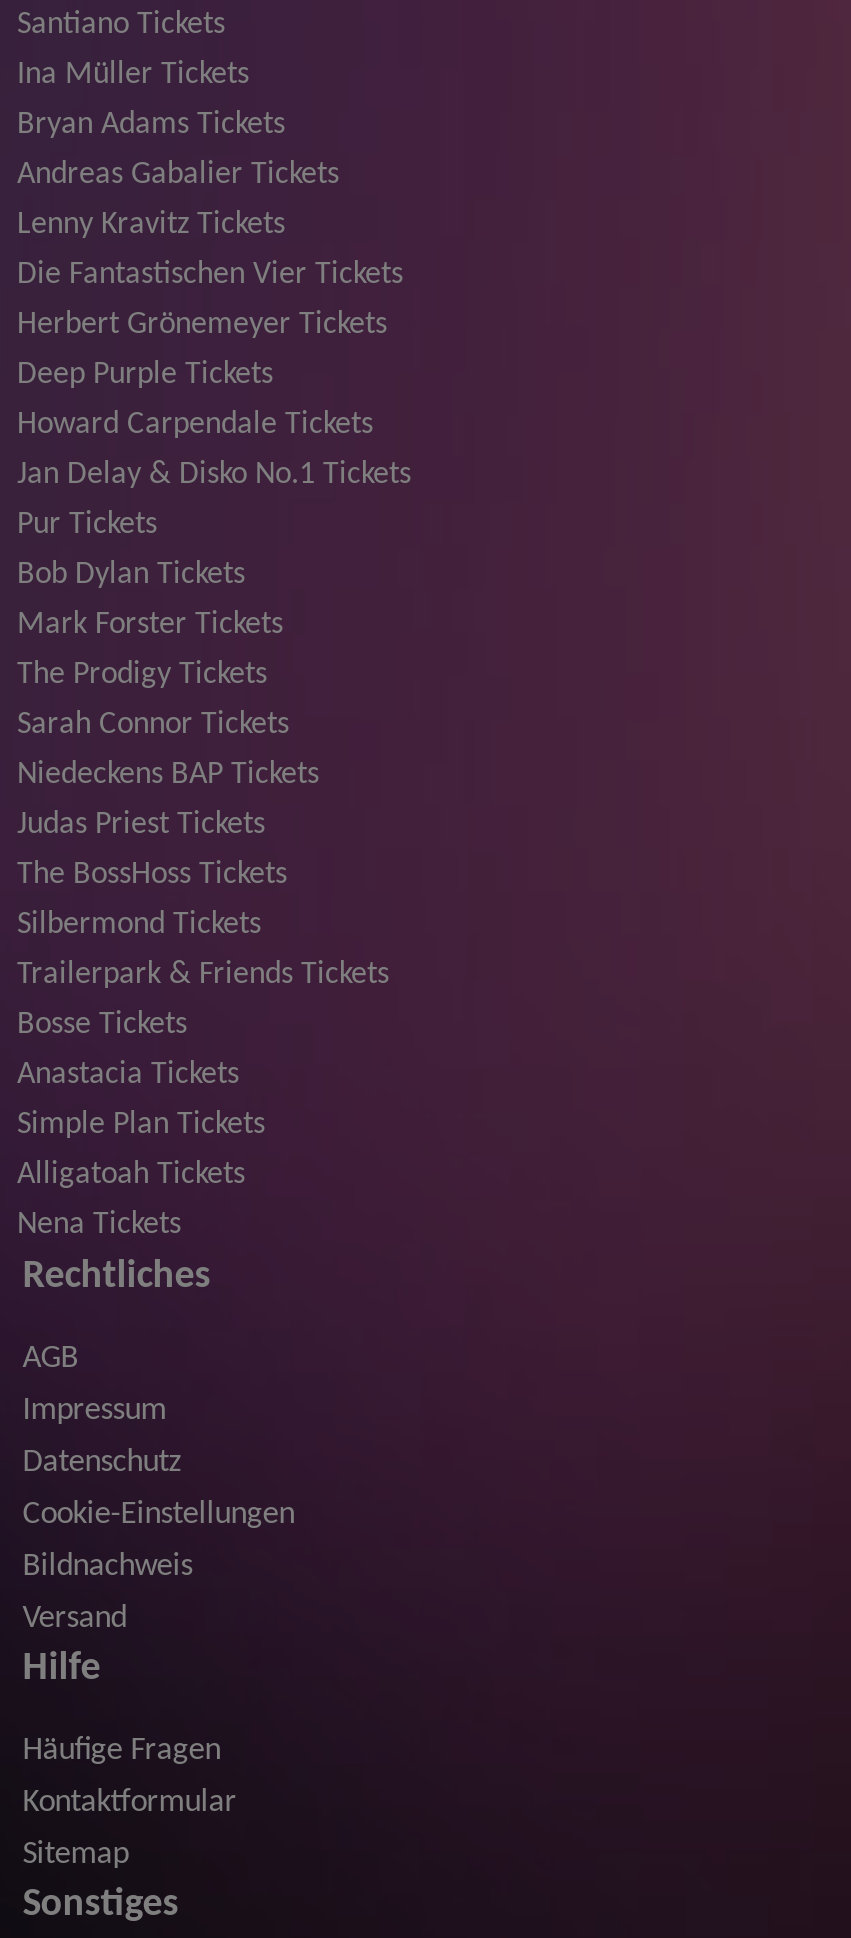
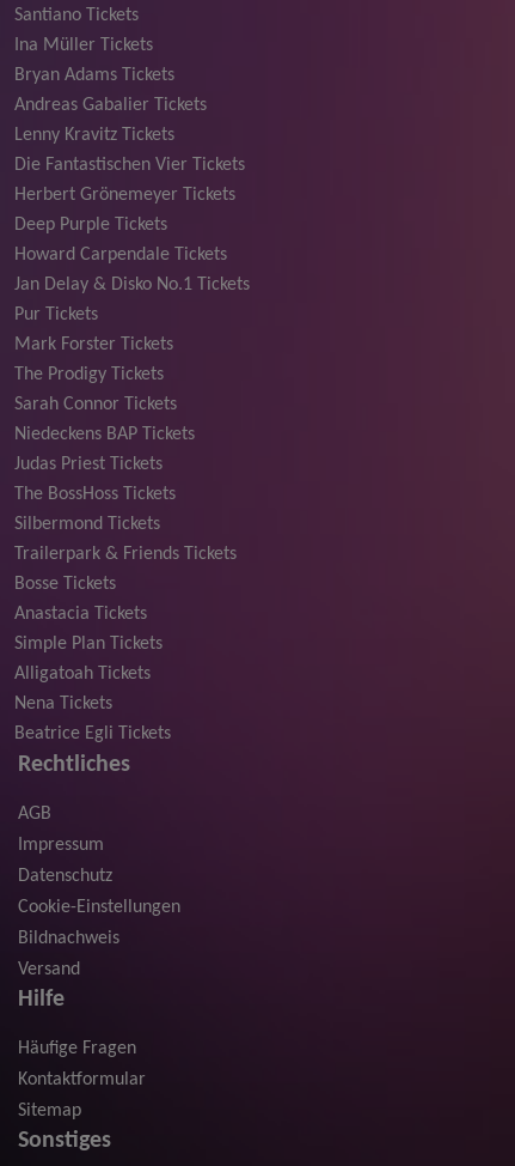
- Bob Dylan Tickets

moved up: Mark Forster Tickets | The Prodigy Tickets | Sarah Connor Tickets | ... | Alligatoah Tickets | Nena Tickets

+ Beatrice Egli Tickets
